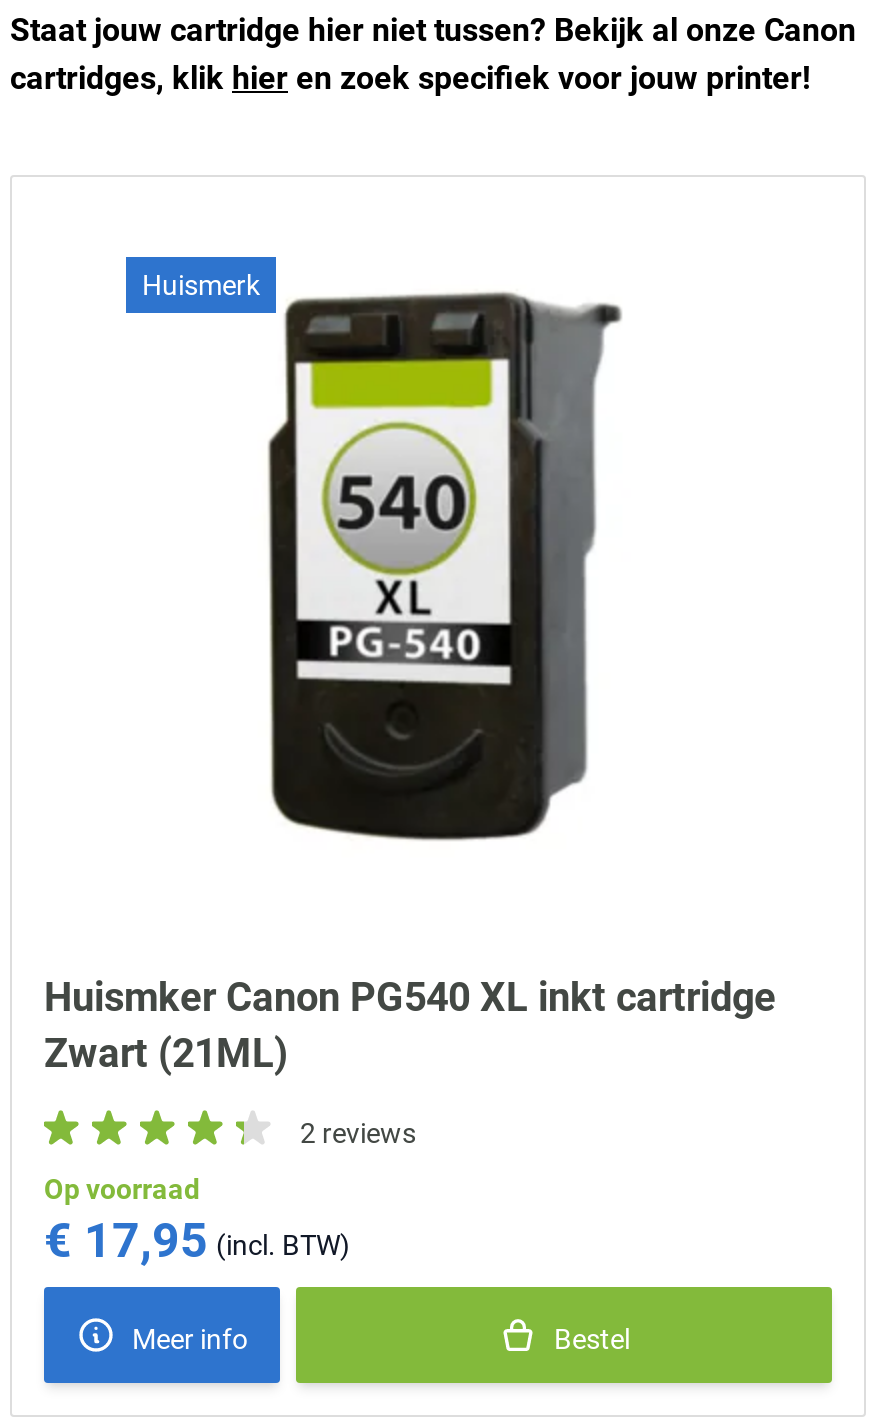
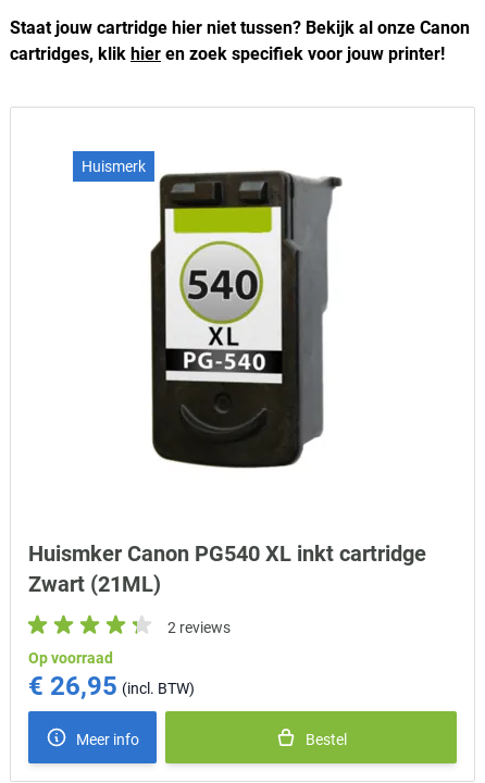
- € 17,95
+ € 26,95
